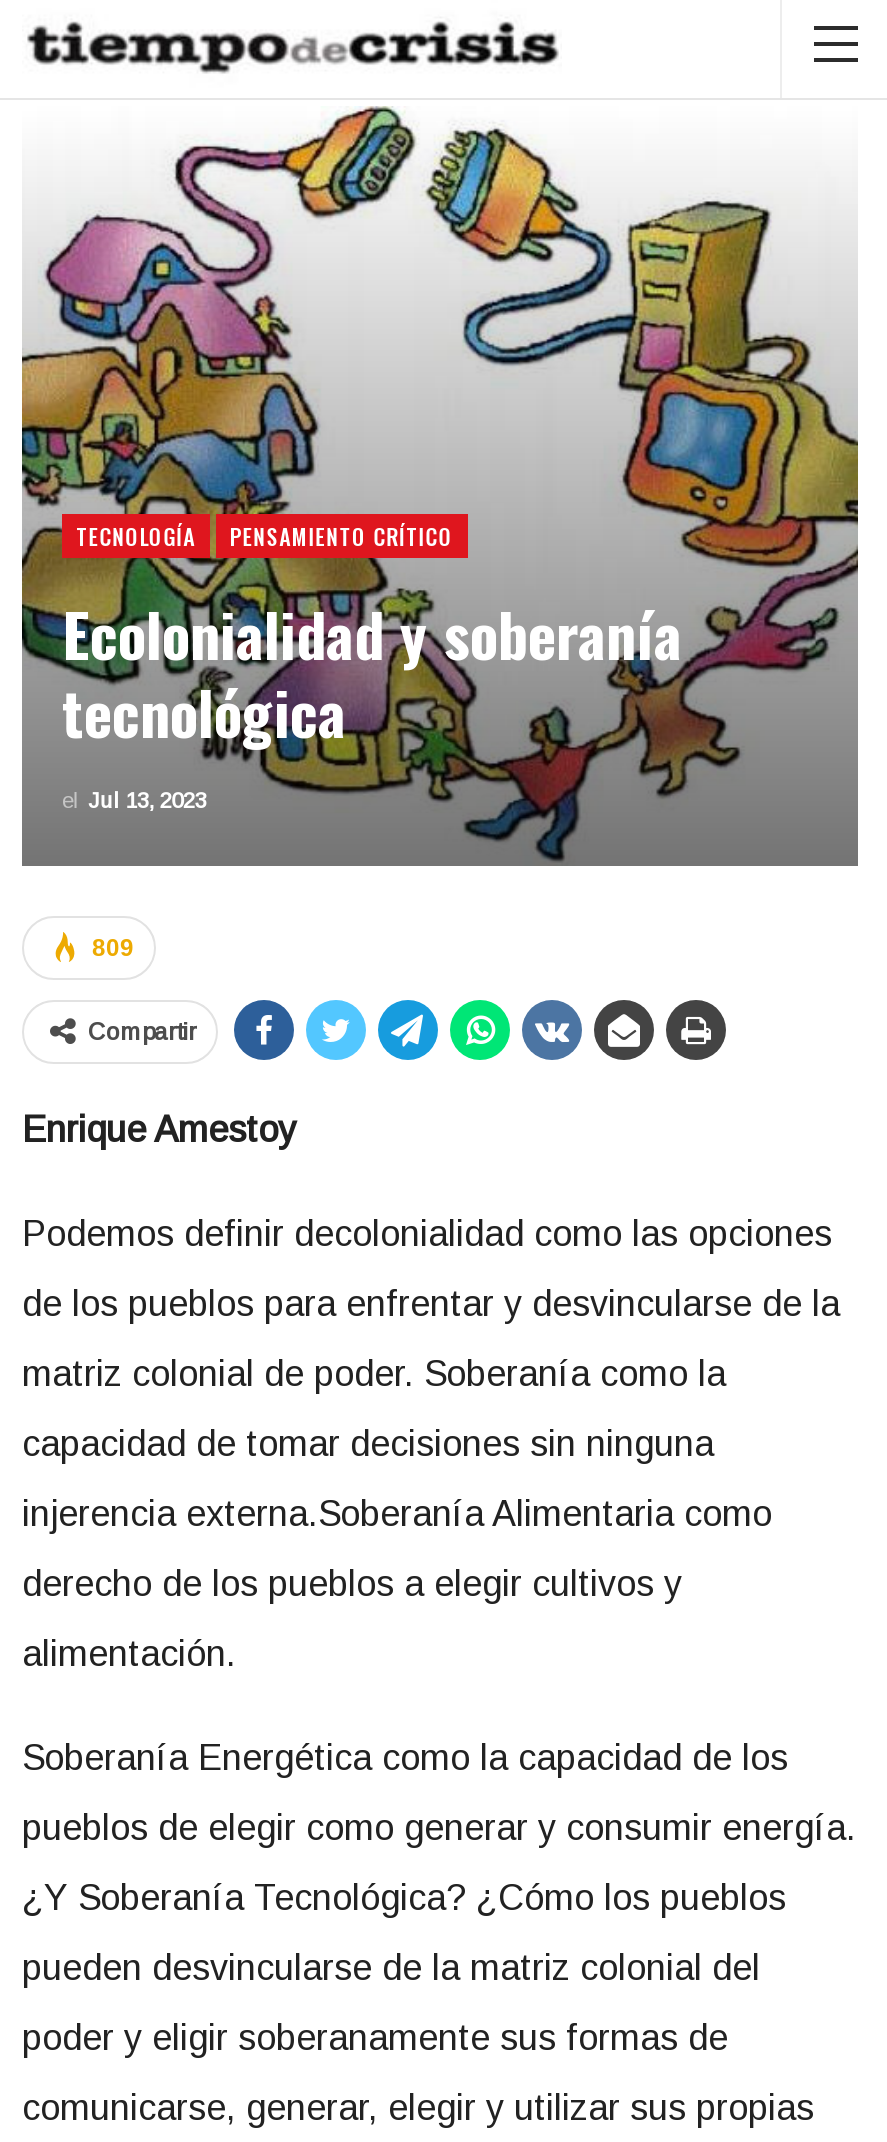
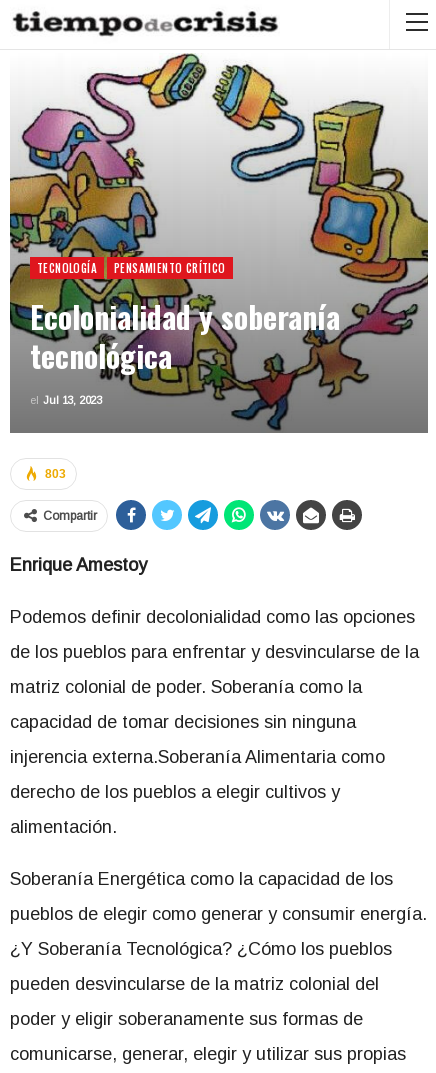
- 809
+ 803
